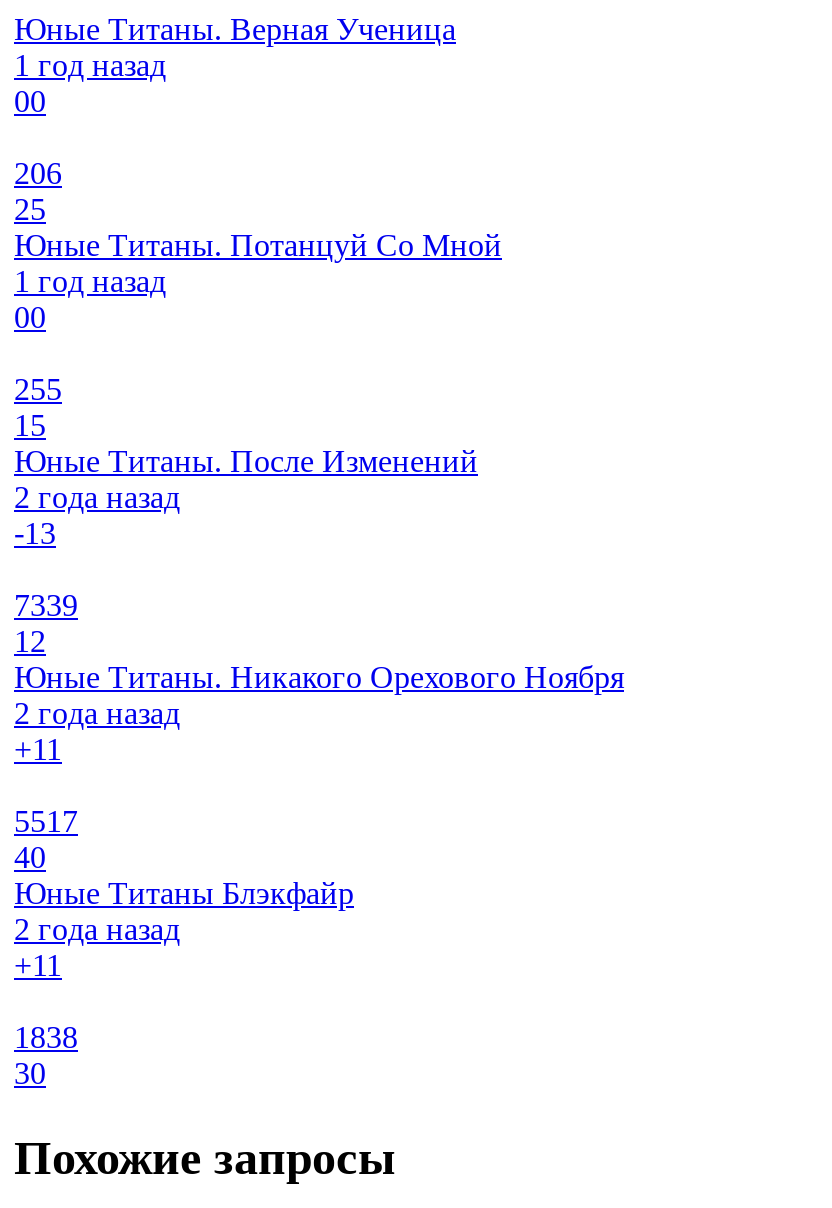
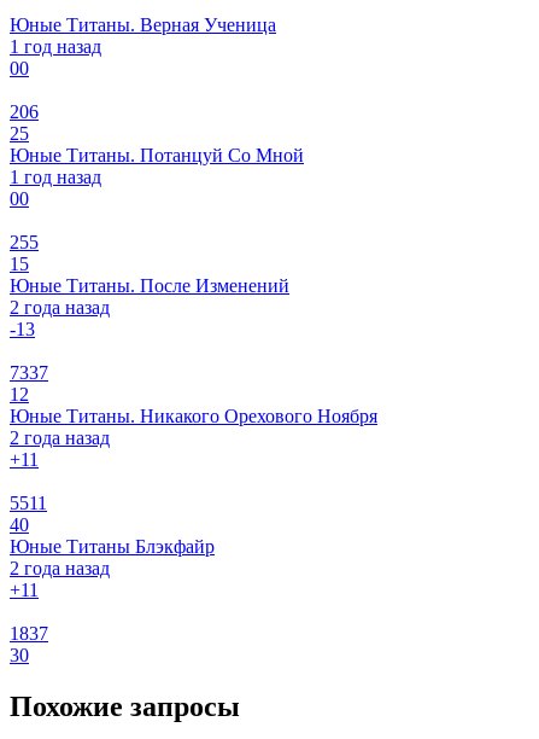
- 7339
+ 7337

- 5517
+ 5511

- 1838
+ 1837
